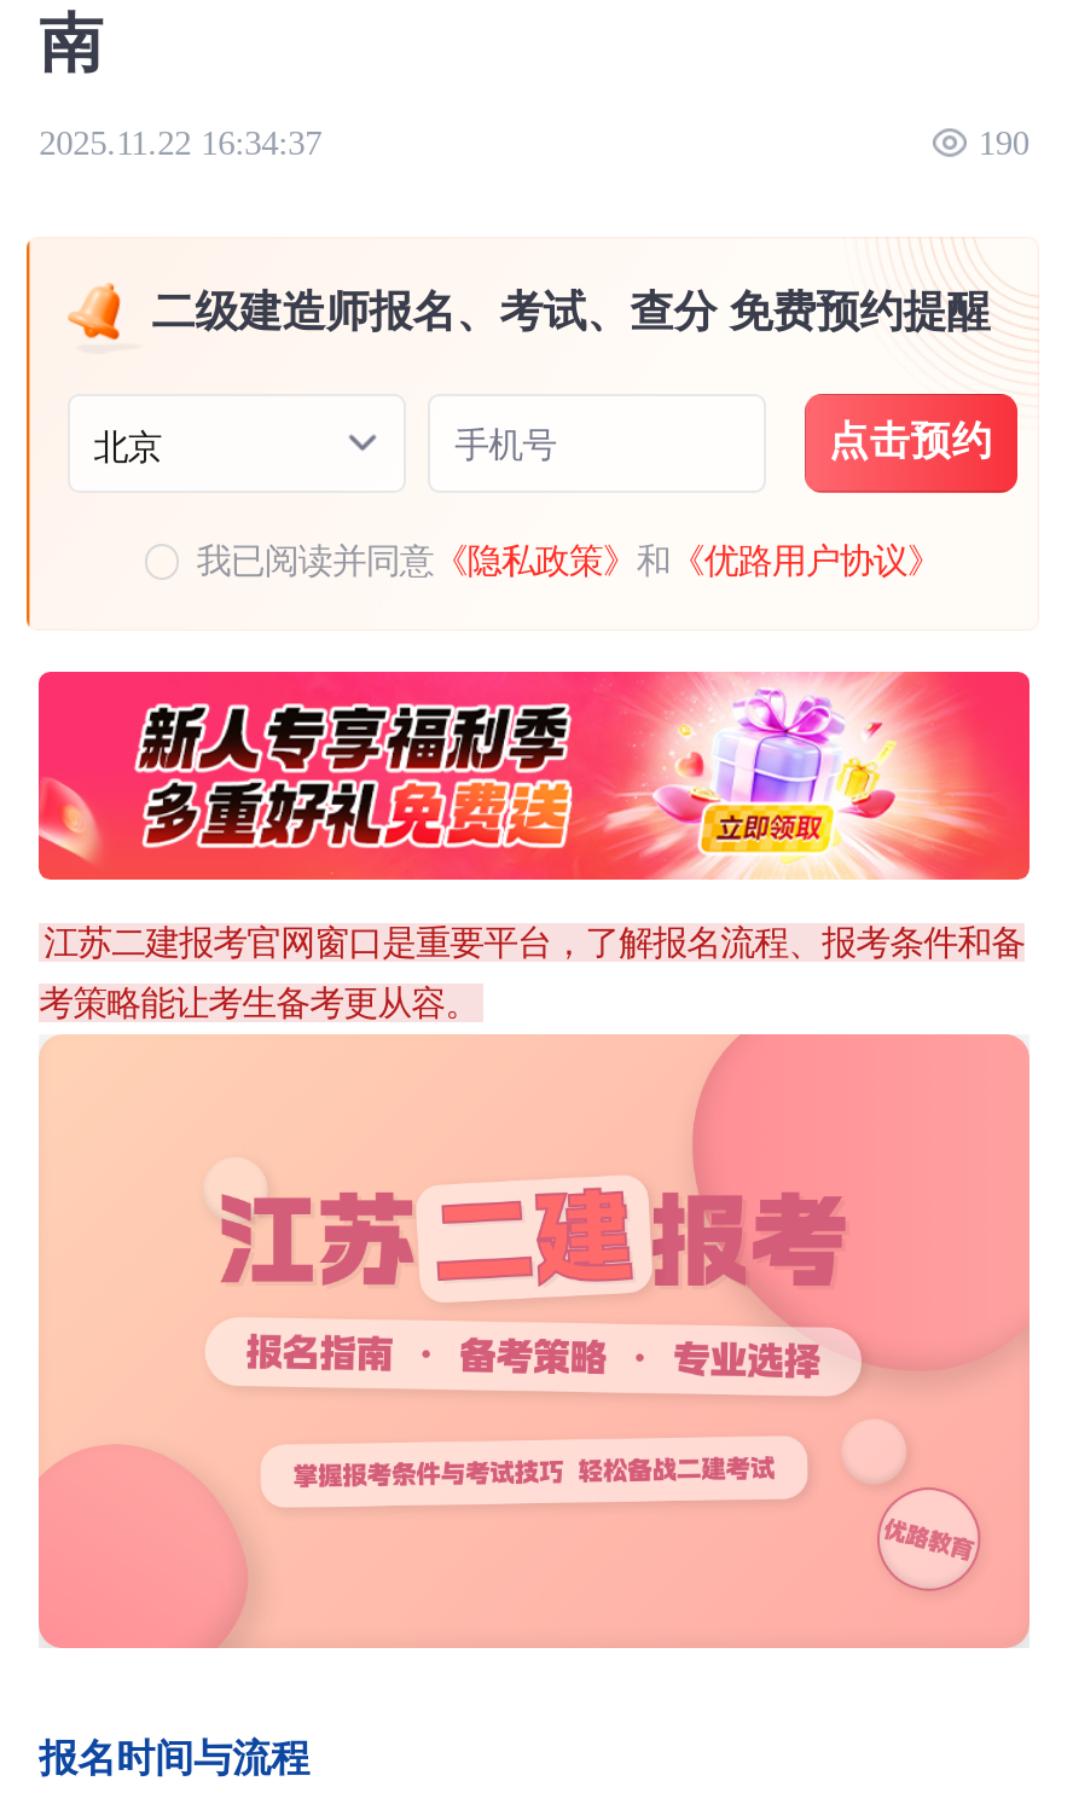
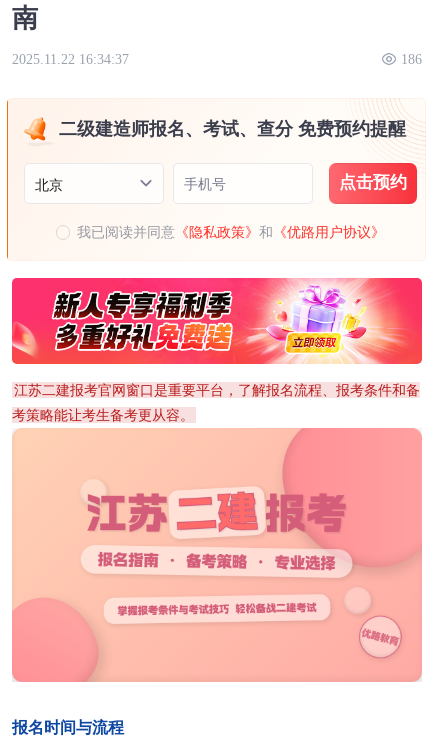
- 190
+ 186
